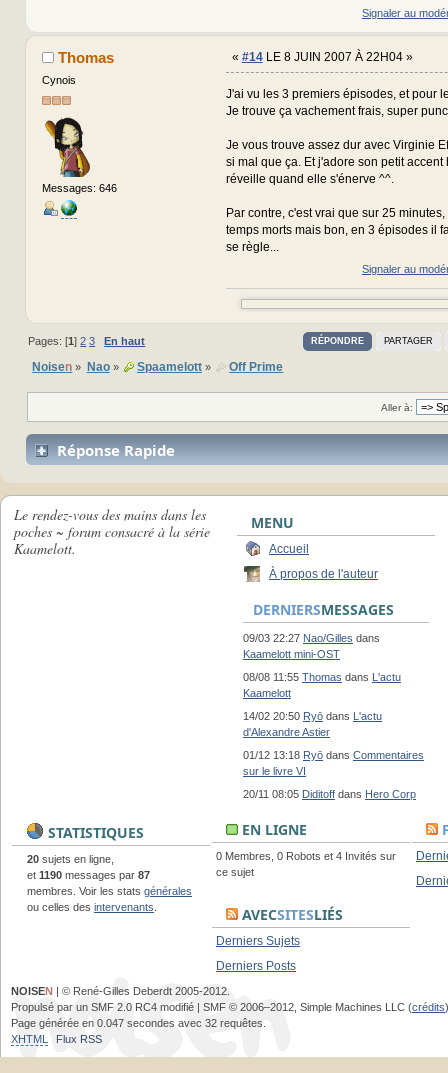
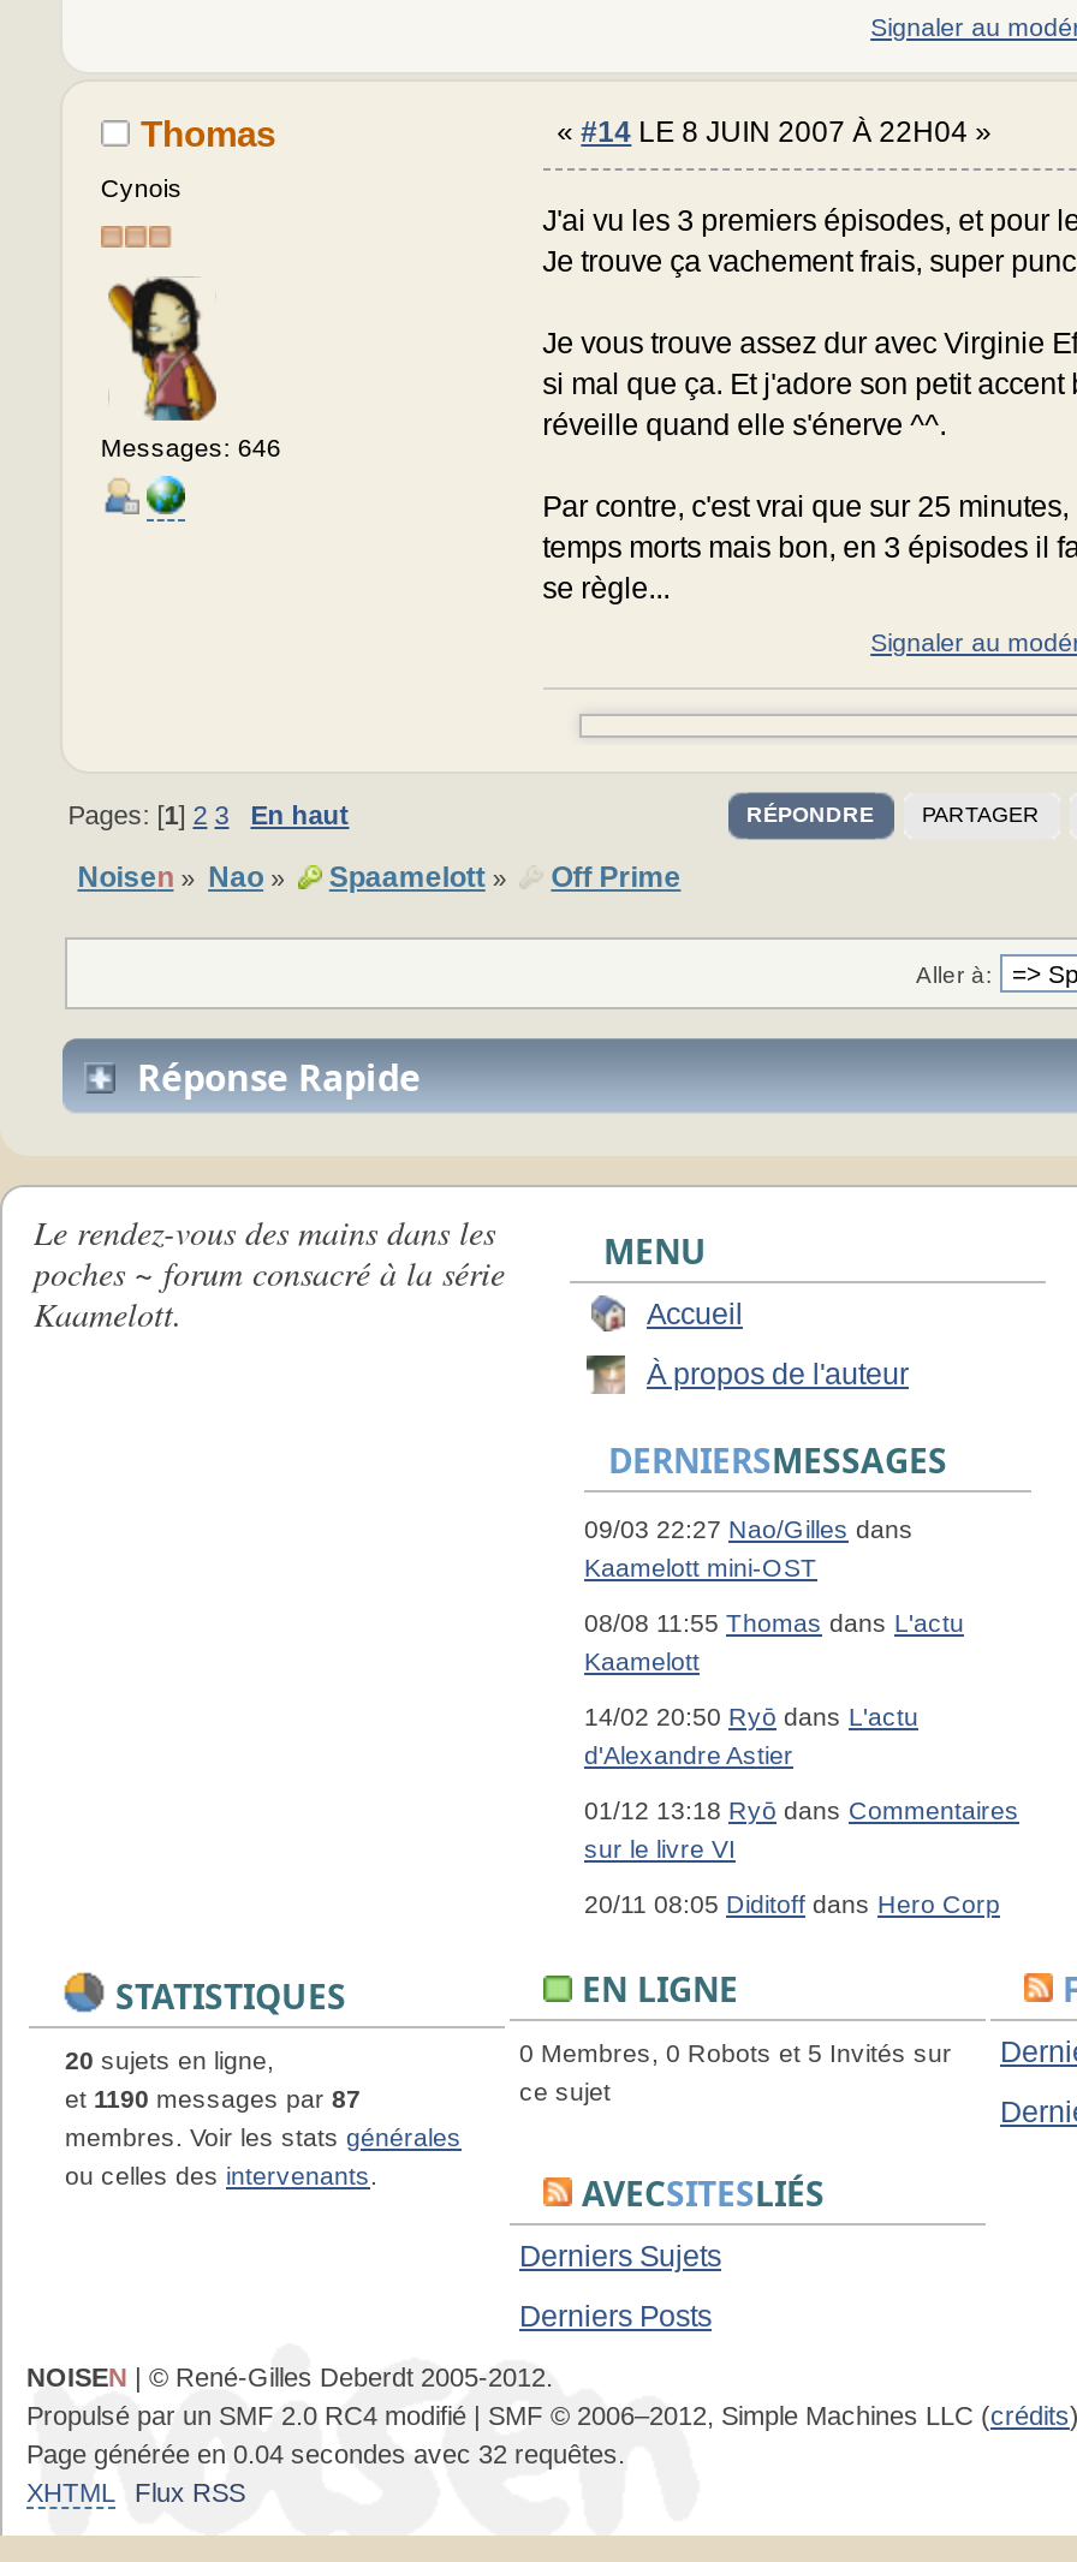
- 0 Membres, 0 Robots et 4 Invités sur
+ 0 Membres, 0 Robots et 5 Invités sur

- Page générée en 0.047 secondes avec 32 requêtes.
+ Page générée en 0.04 secondes avec 32 requêtes.
